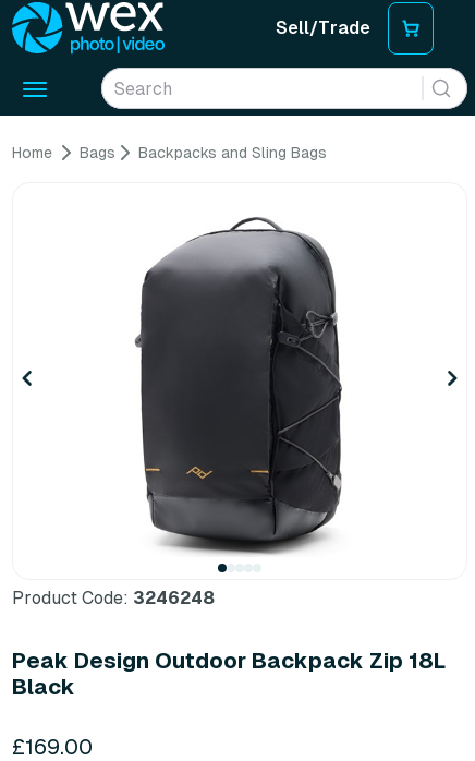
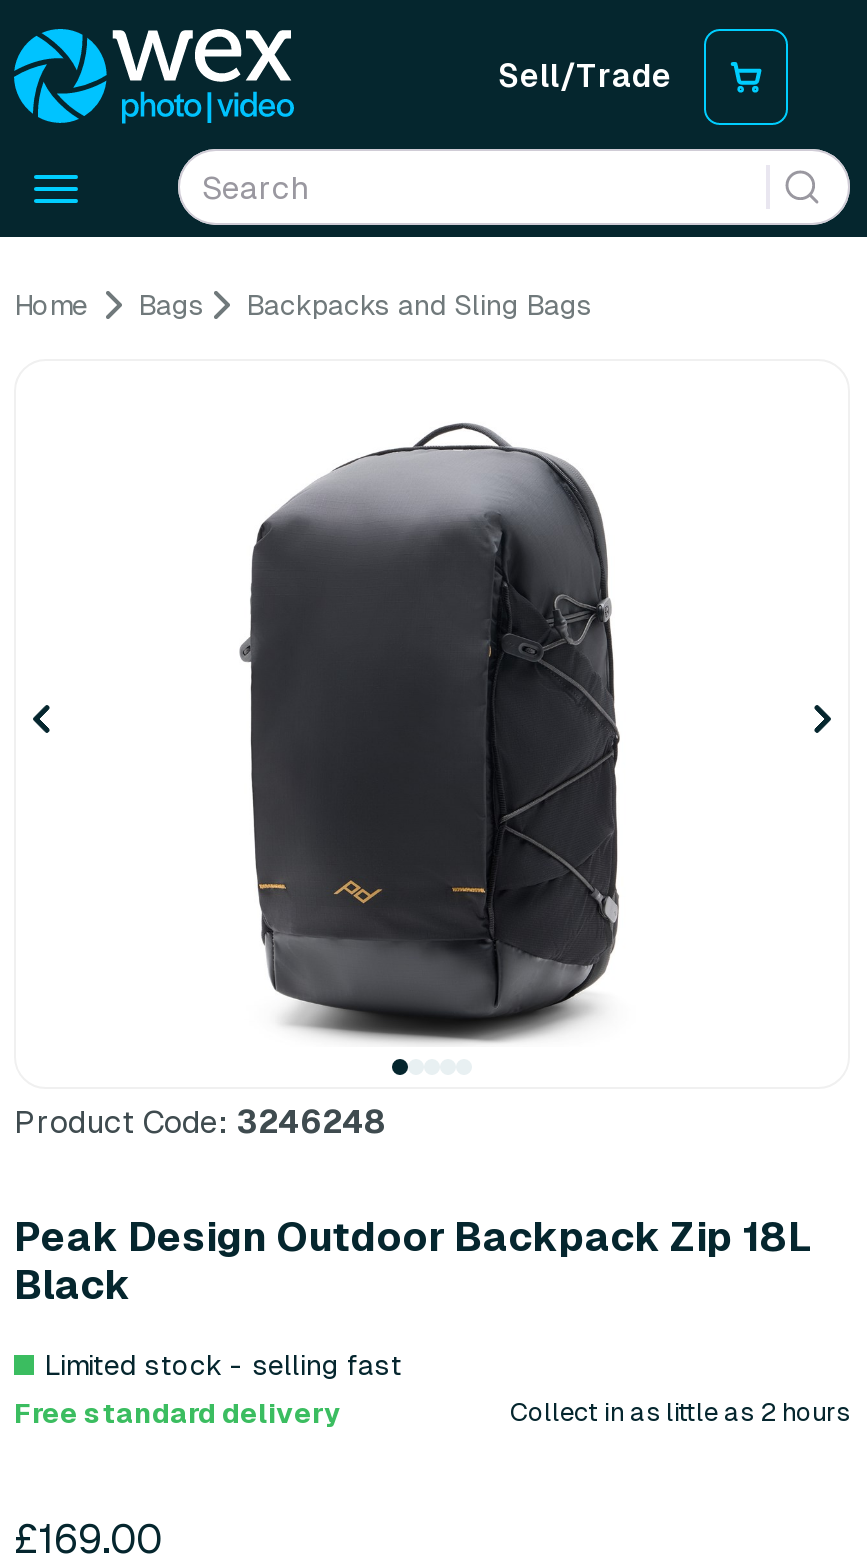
+ Limited stock - selling fast
+ Free standard delivery
+ Collect in as little as 2 hours
